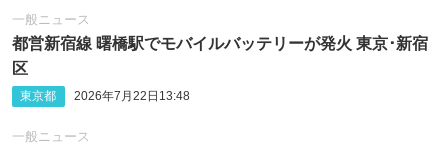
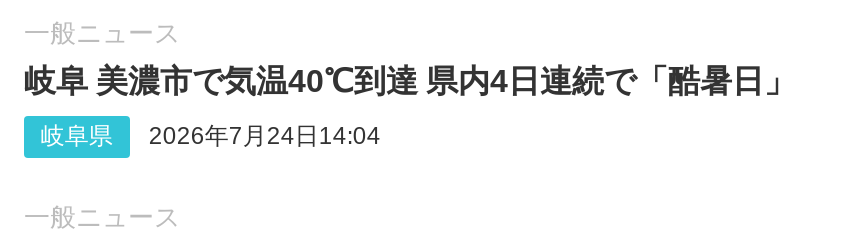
- 都営新宿線 曙橋駅でモバイルバッテリーが発火 東京･新宿
- 区
- 東京都
- 2026年7月22日13:48
+ 岐阜 美濃市で気温40℃到達 県内4日連続で「酷暑日」
+ 岐阜県
+ 2026年7月24日14:04
